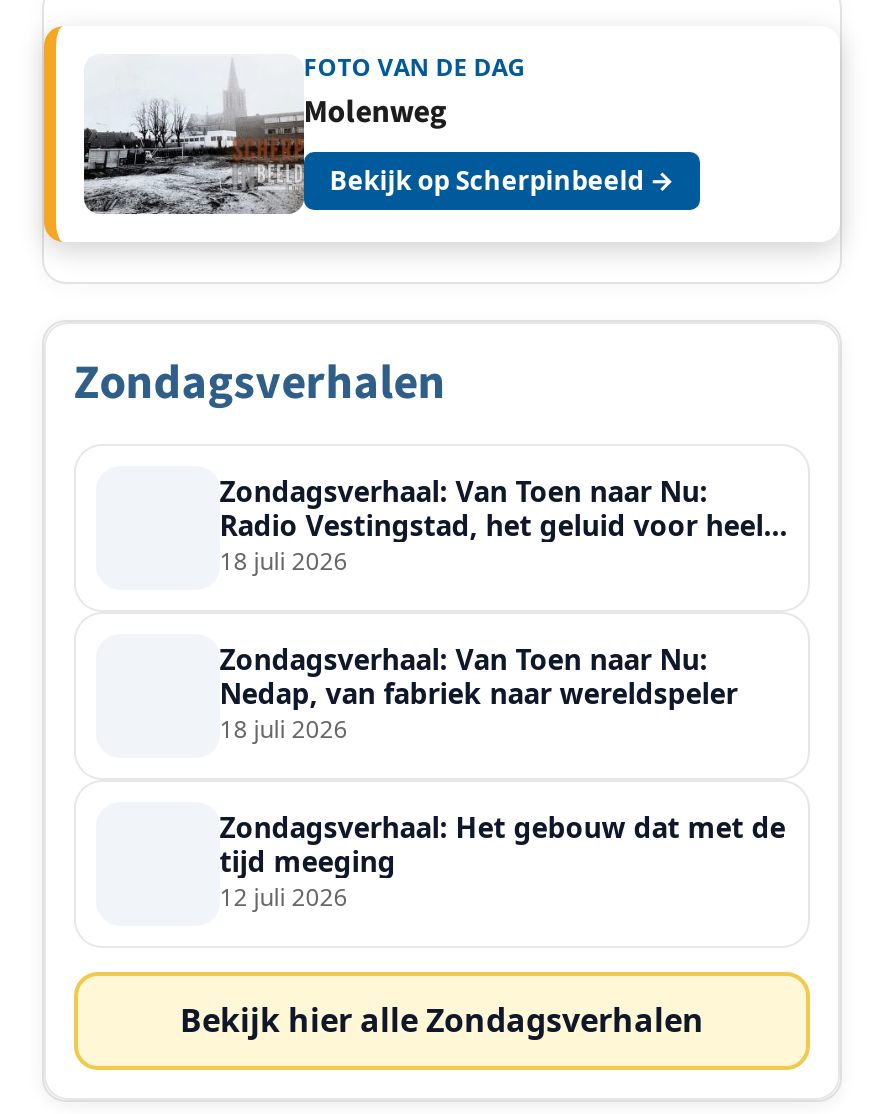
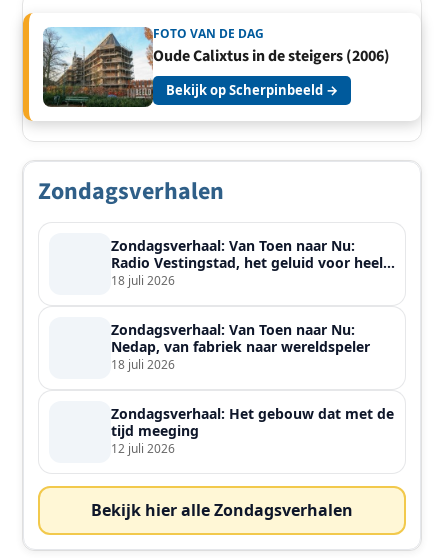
- [image]
- Molenweg
+ [image]
+ Oude Calixtus in de steigers (2006)
